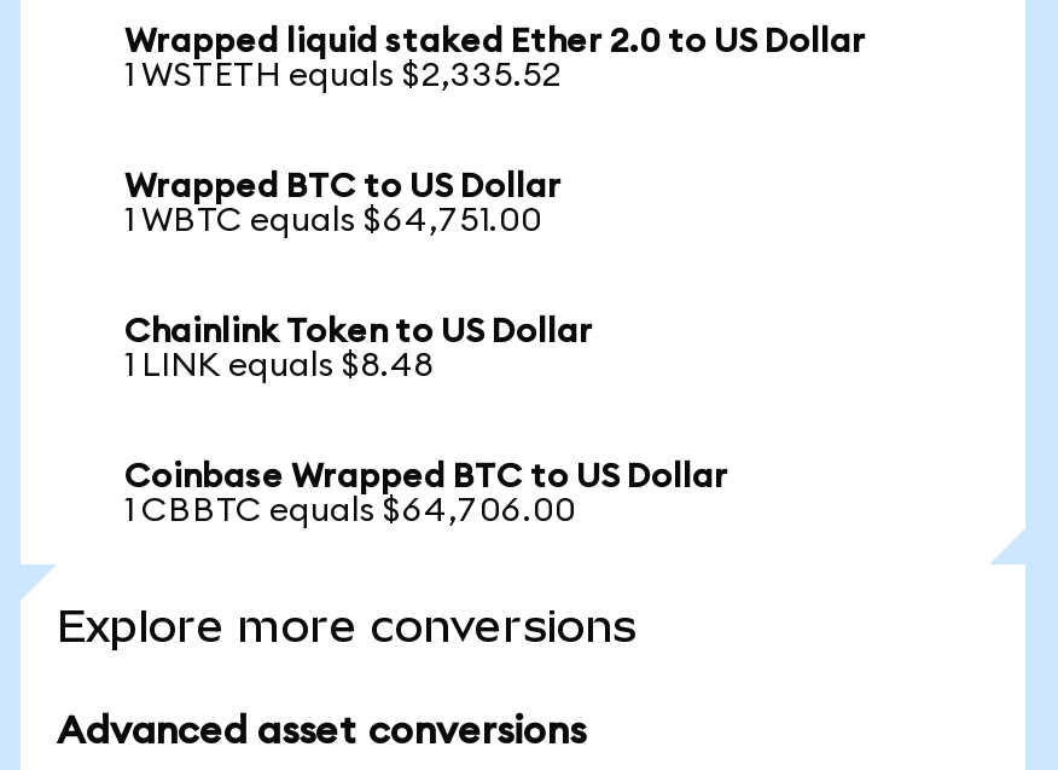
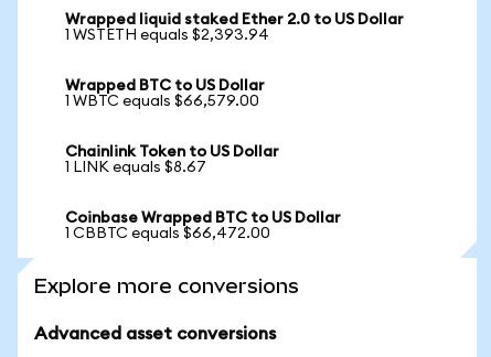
- 1 WSTETH equals $2,335.52
+ 1 WSTETH equals $2,393.94

- 1 WBTC equals $64,751.00
+ 1 WBTC equals $66,579.00

- 1 LINK equals $8.48
+ 1 LINK equals $8.67

- 1 CBBTC equals $64,706.00
+ 1 CBBTC equals $66,472.00
